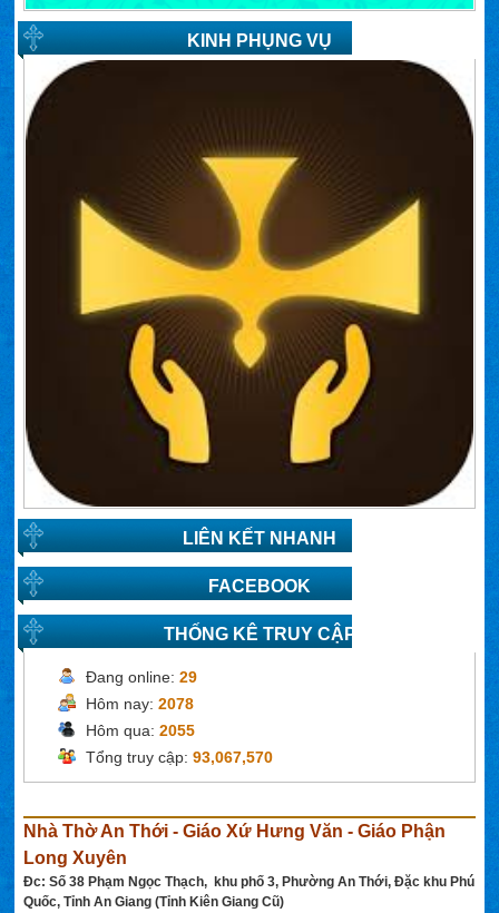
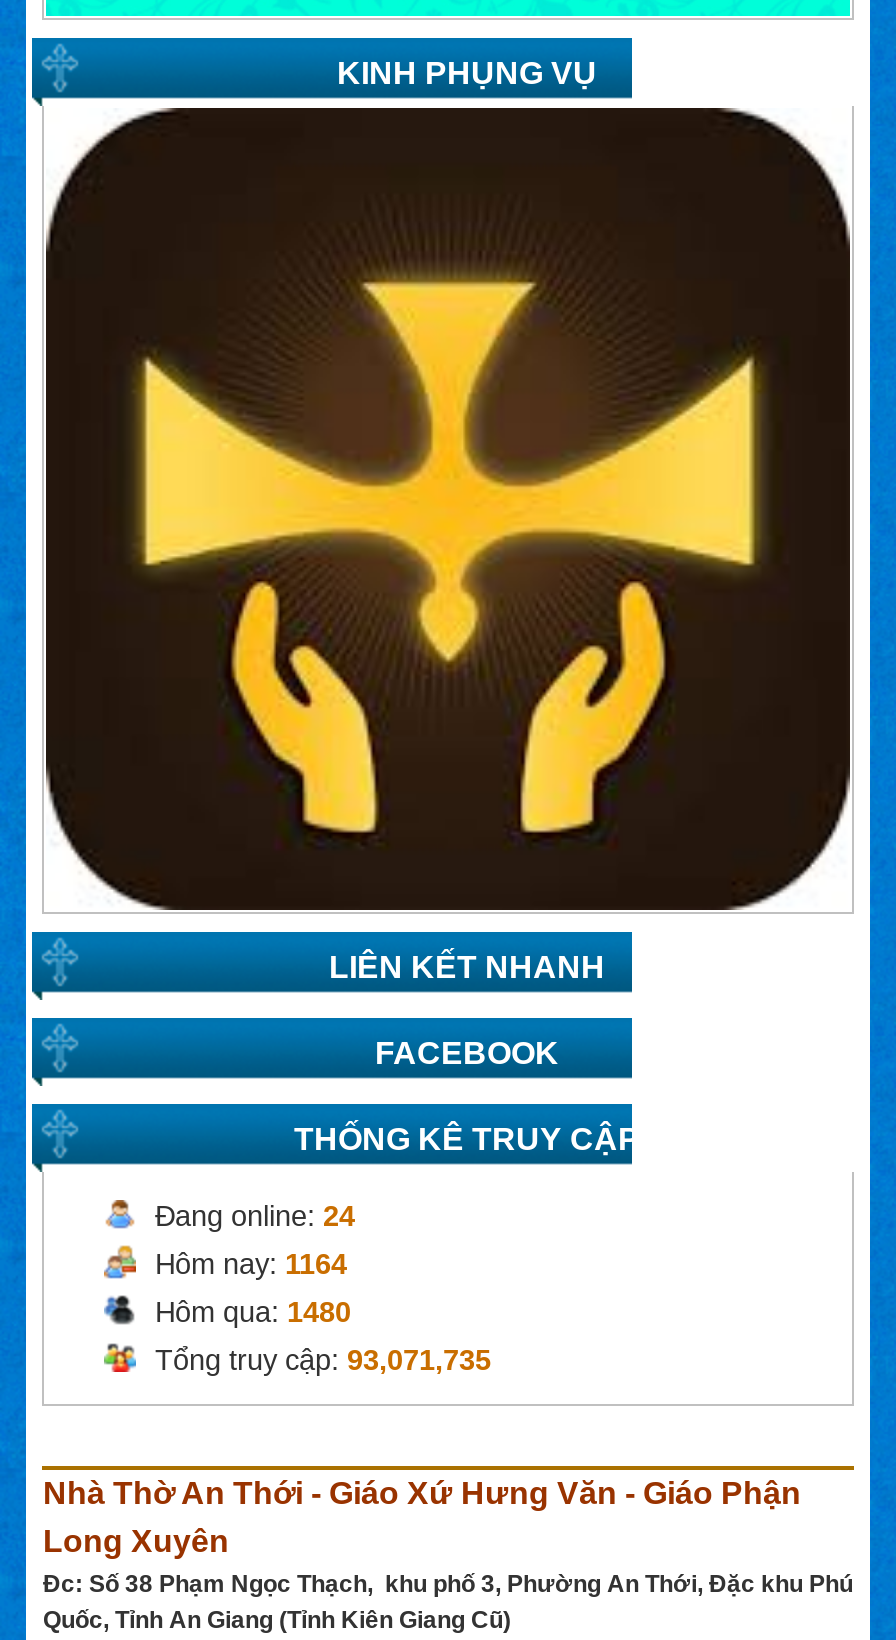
- Đang online: 29
+ Đang online: 24

- Hôm nay: 2078
+ Hôm nay: 1164

- Hôm qua: 2055
+ Hôm qua: 1480

- Tổng truy cập: 93,067,570
+ Tổng truy cập: 93,071,735
